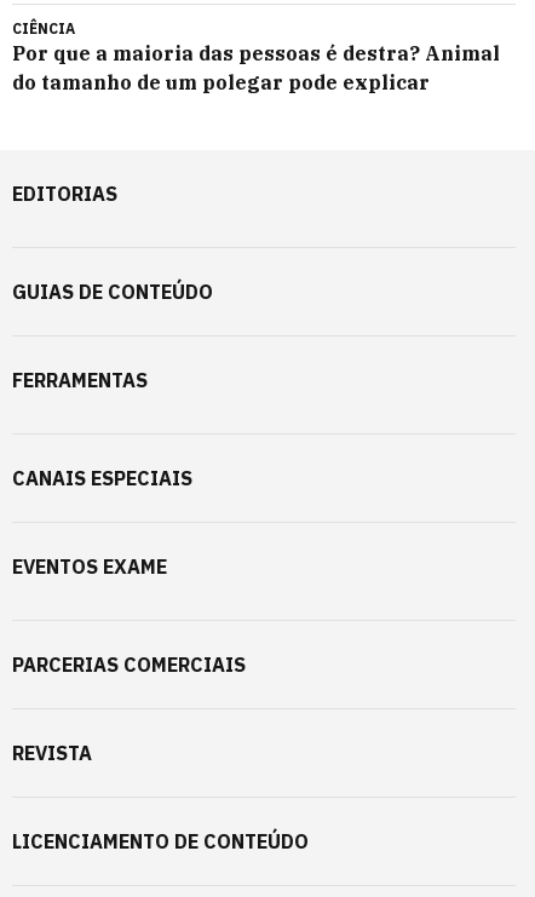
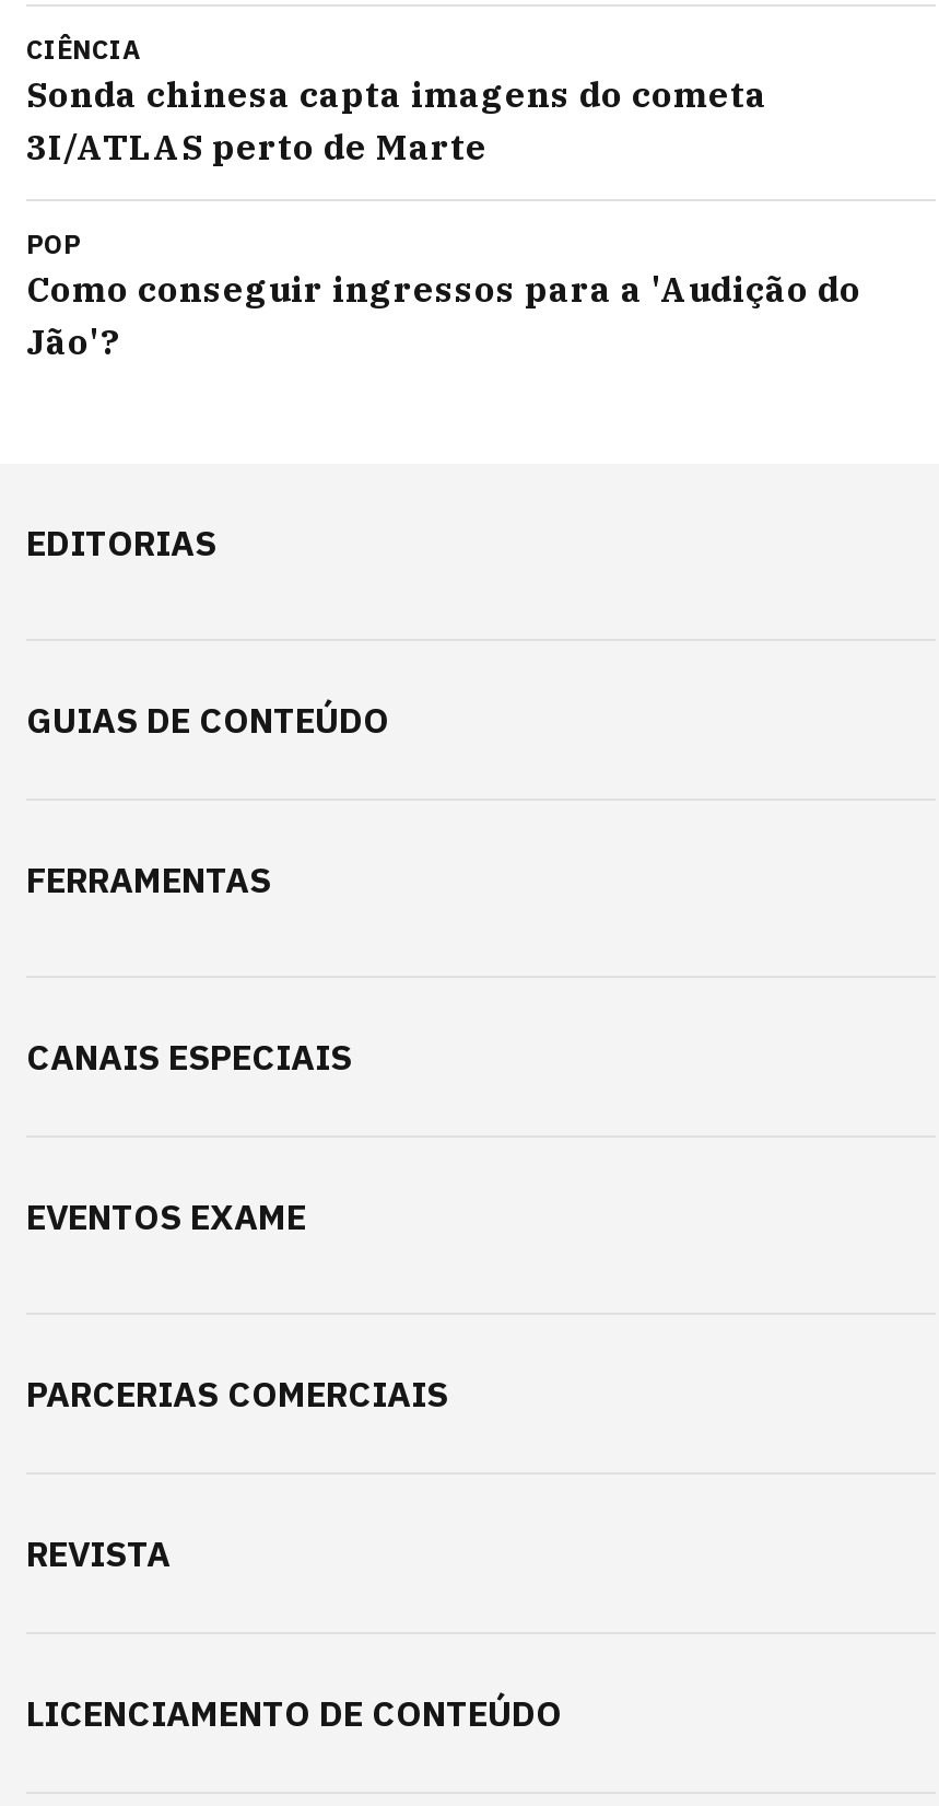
- Por que a maioria das pessoas é destra? Animal
- do tamanho de um polegar pode explicar
+ Sonda chinesa capta imagens do cometa
+ 3I/ATLAS perto de Marte
+ POP
+ Como conseguir ingressos para a 'Audição do
+ Jão'?
